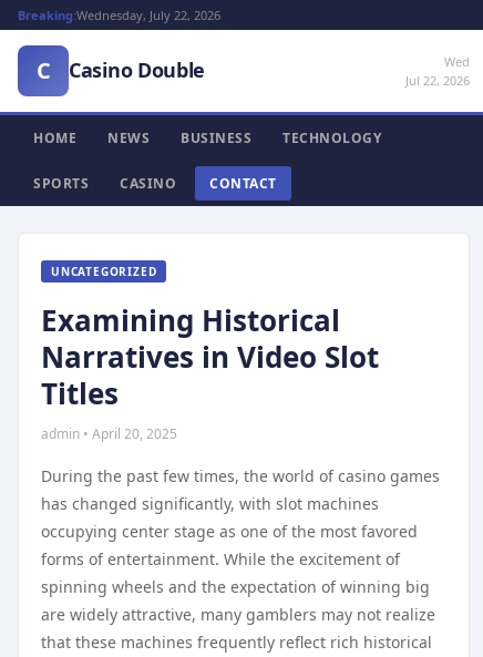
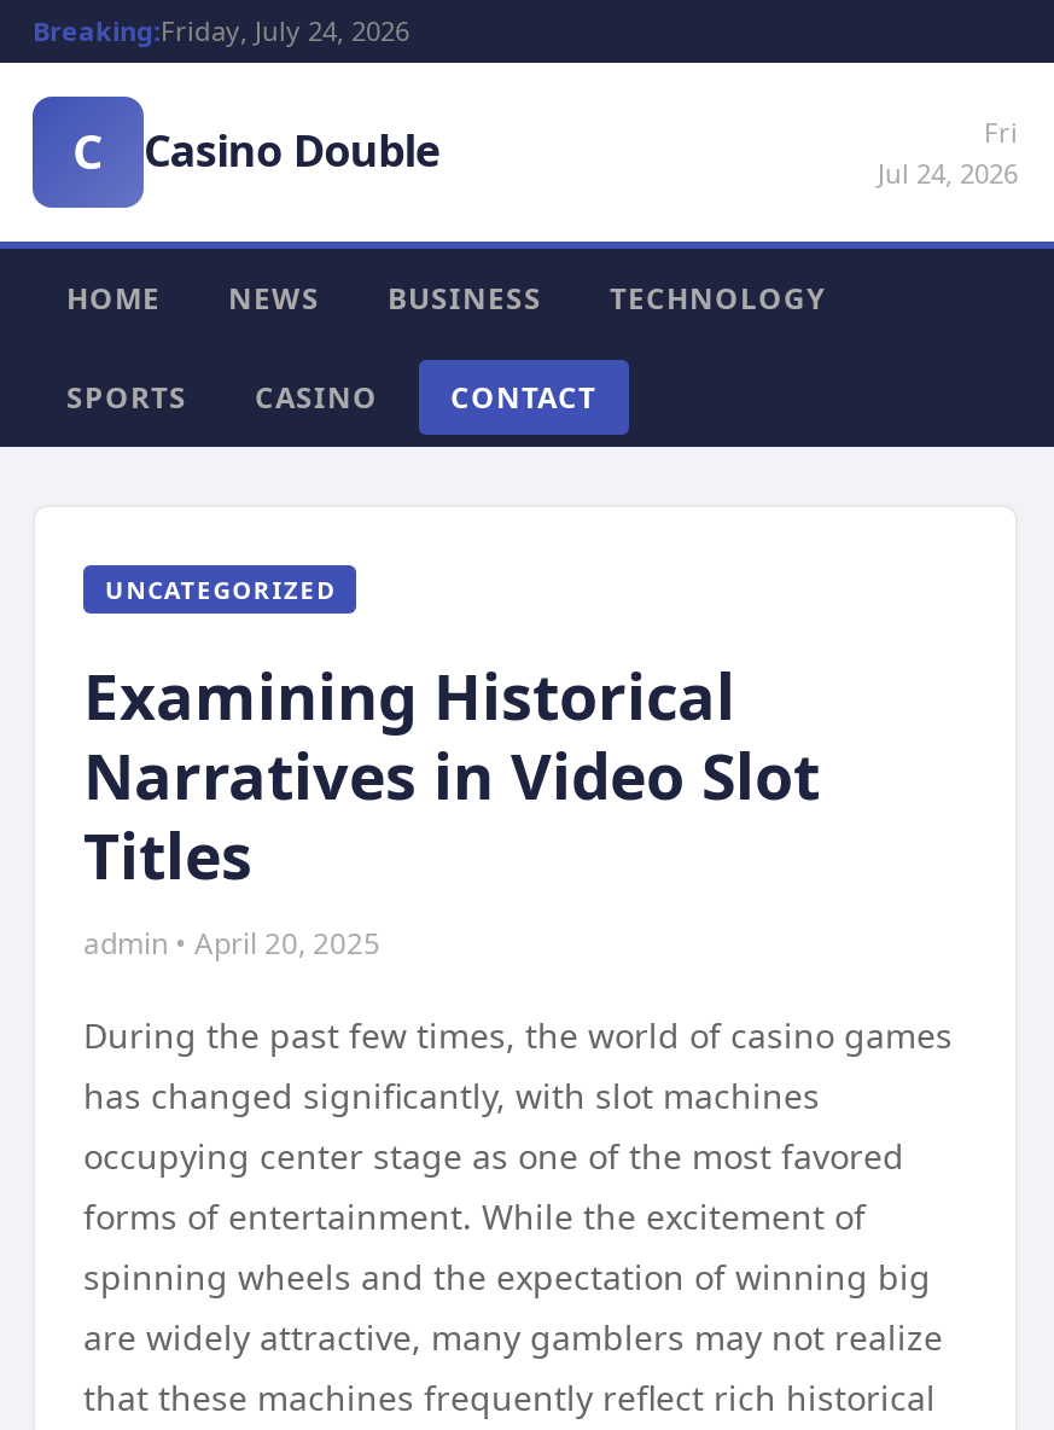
- Breaking:Wednesday, July 22, 2026
+ Breaking:Friday, July 24, 2026

- Wed
- Jul 22, 2026
+ Fri
+ Jul 24, 2026
